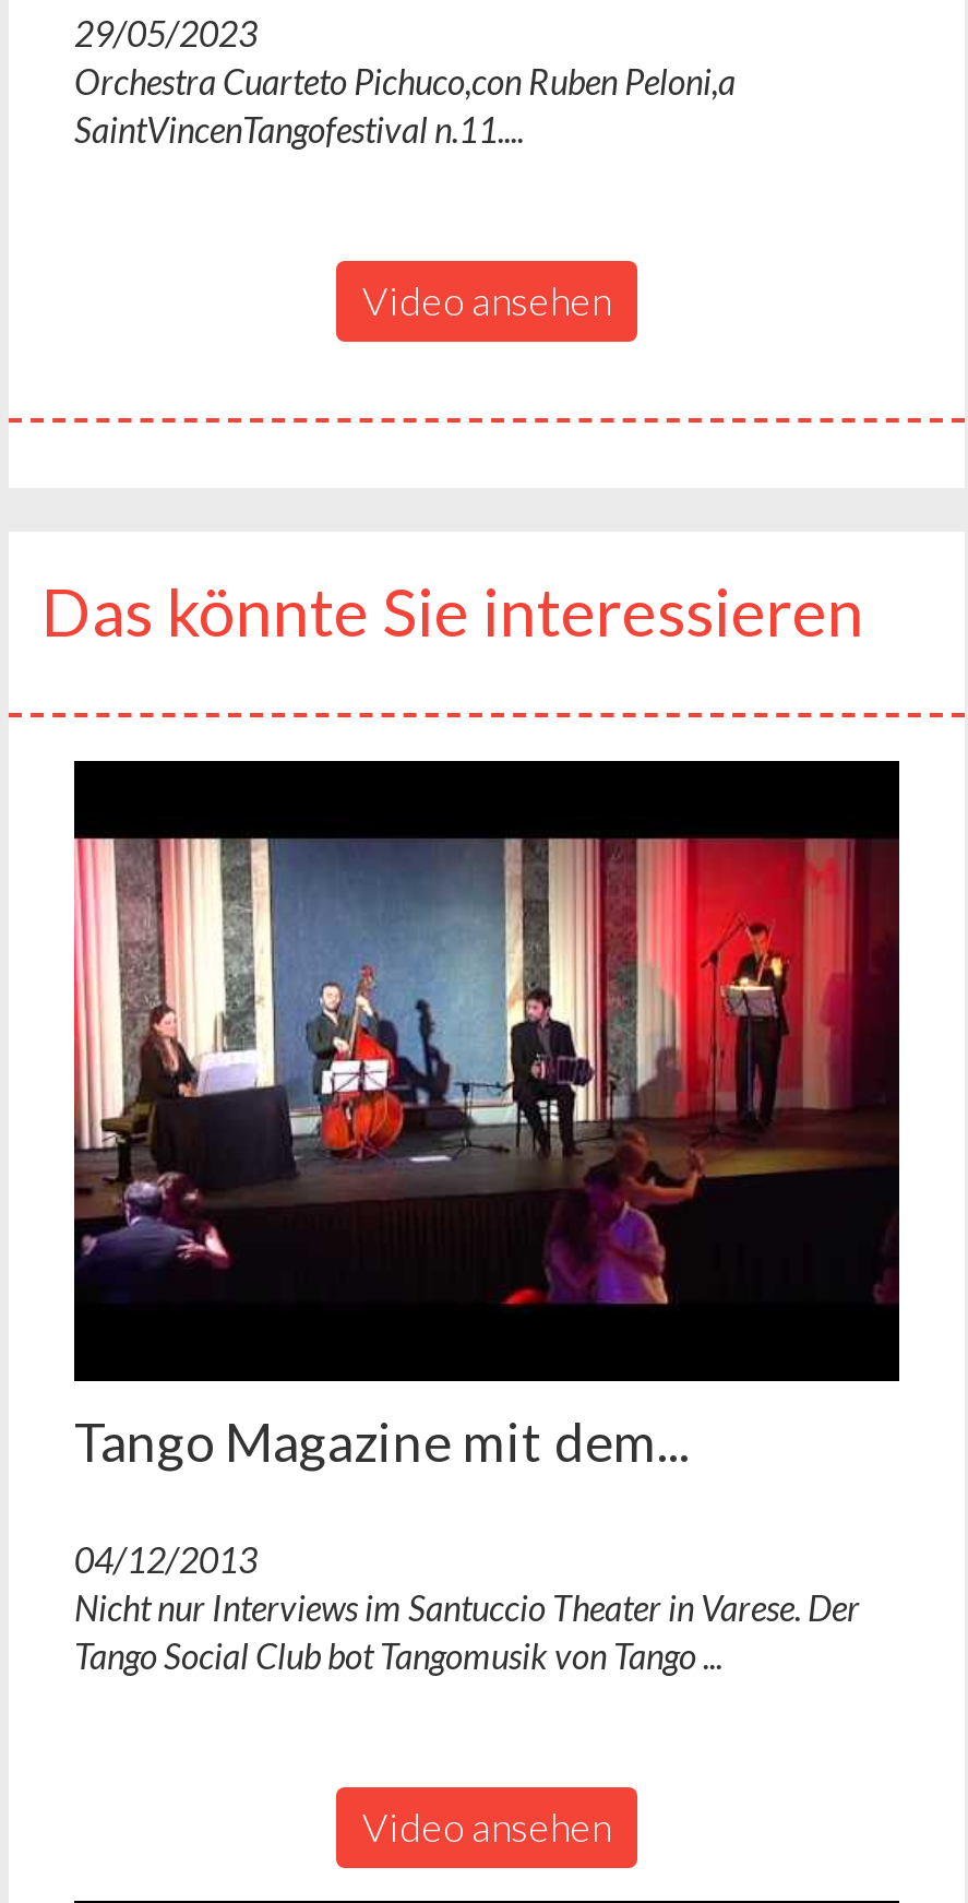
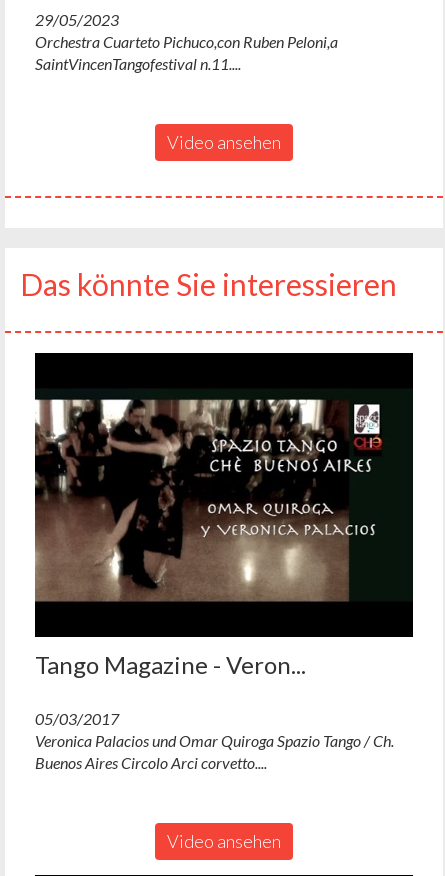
- [image]
+ [image]

- Tango Magazine mit dem...
+ Tango Magazine - Veron...

- 04/12/2013
- Nicht nur Interviews im Santuccio Theater in Varese. Der
- Tango Social Club bot Tangomusik von Tango ...
+ 05/03/2017
+ Veronica Palacios und Omar Quiroga Spazio Tango / Ch.
+ Buenos Aires Circolo Arci corvetto....
